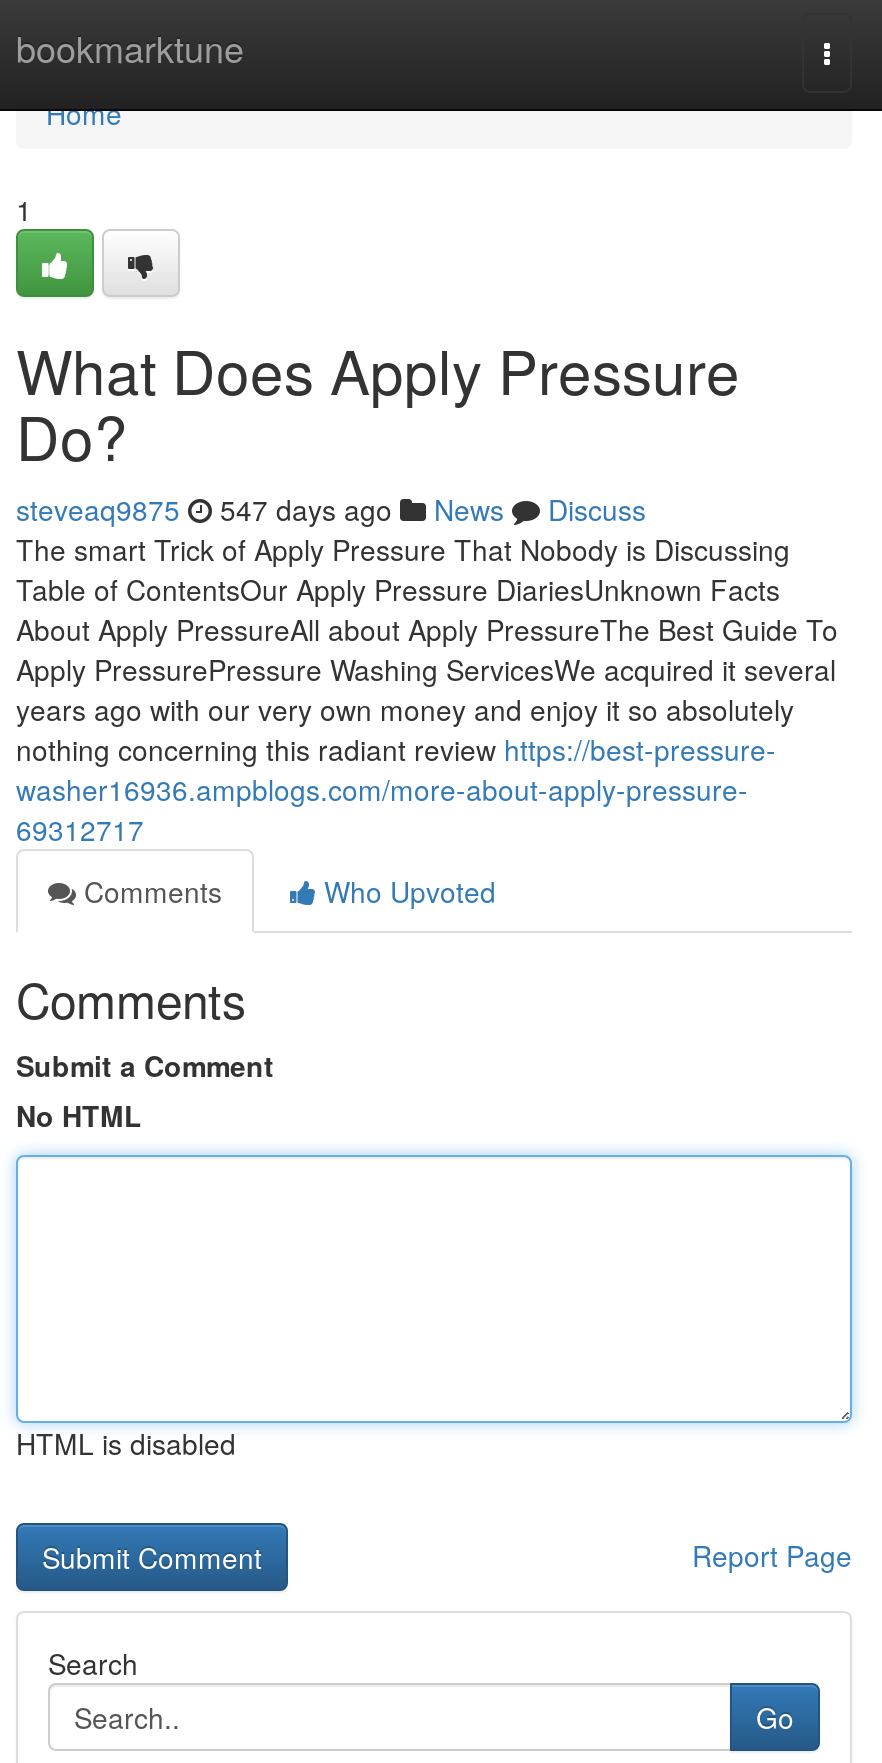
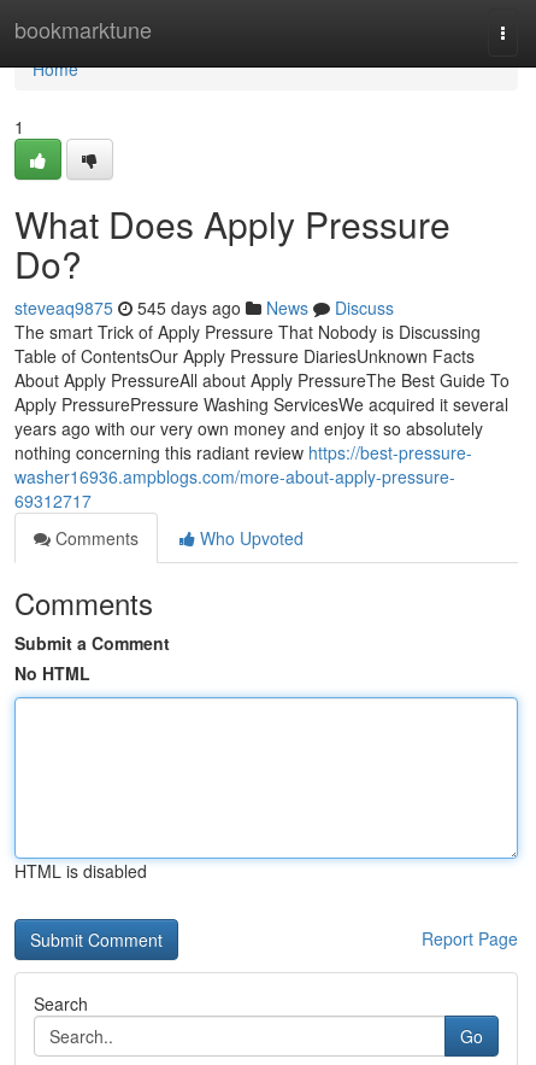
- steveaq9875 547 days ago News Discuss
+ steveaq9875 545 days ago News Discuss
